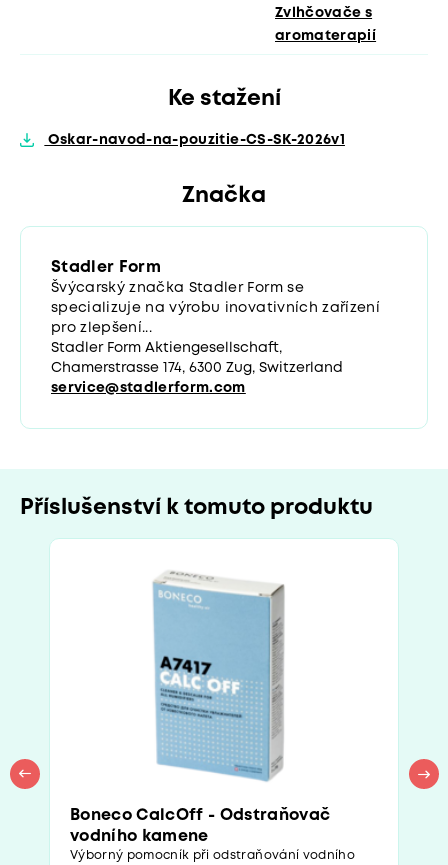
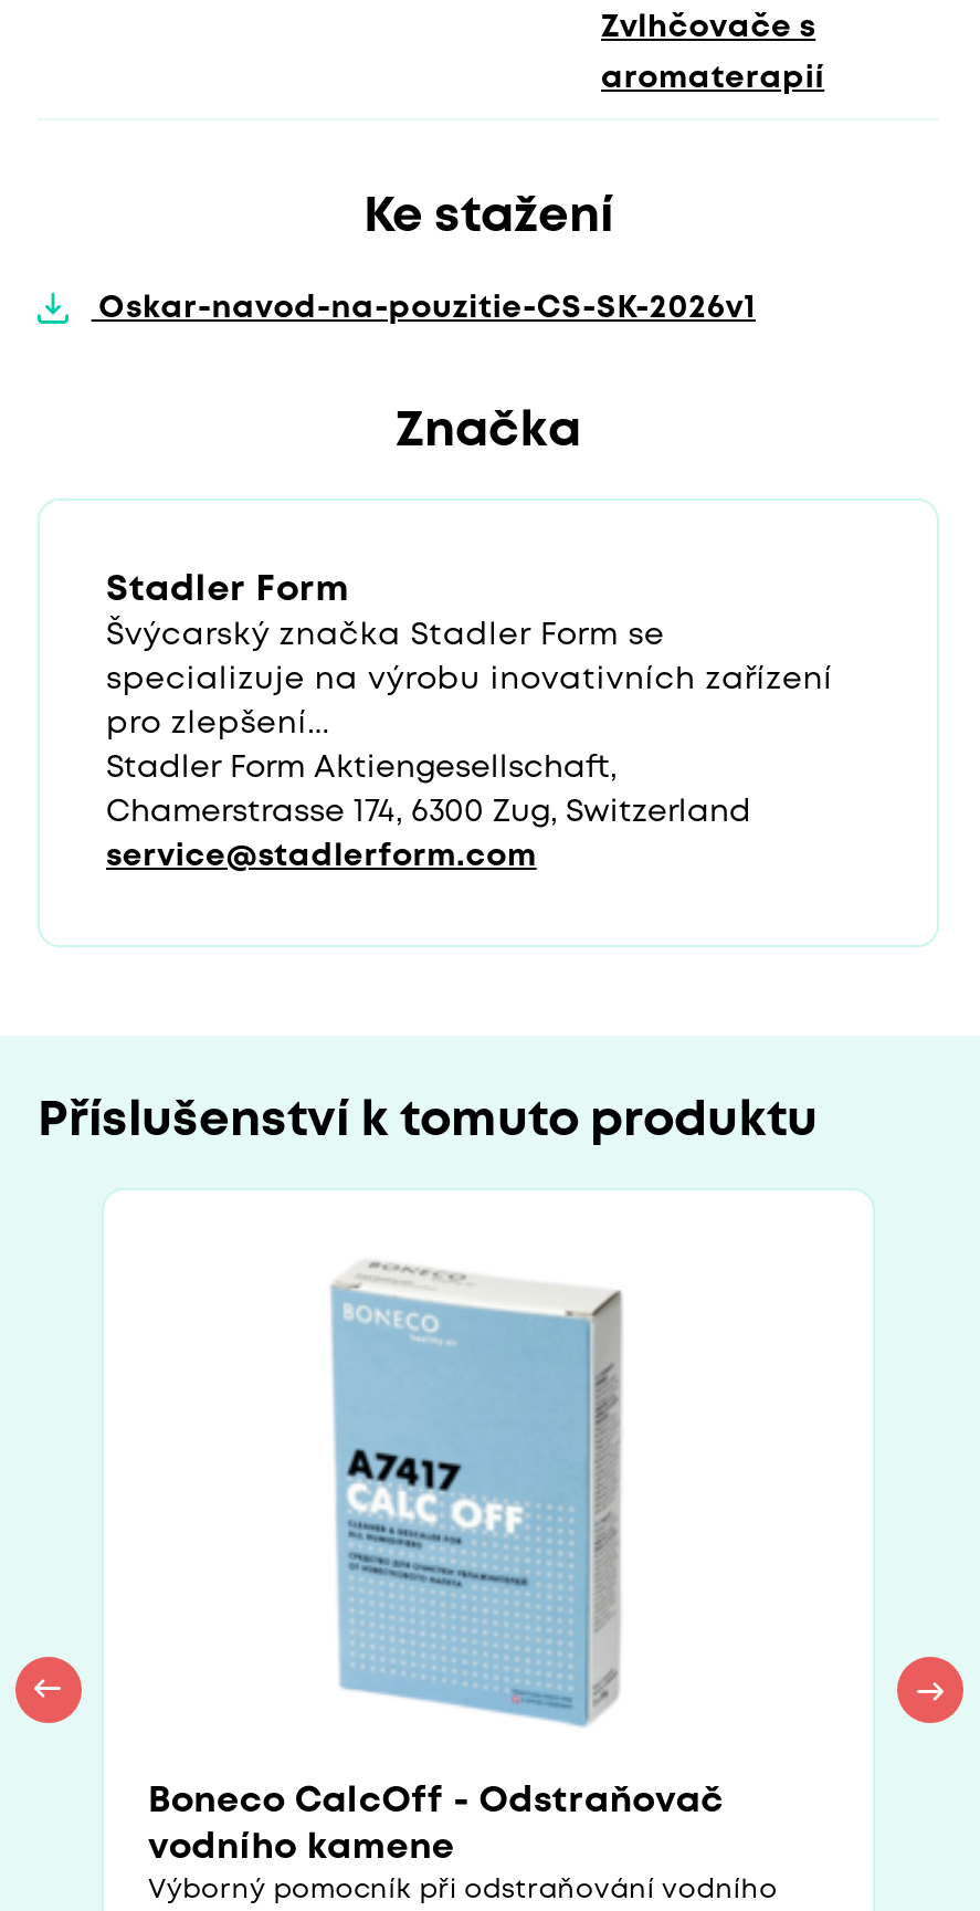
- [image]
+ [image]

- [image]
+ [image]
